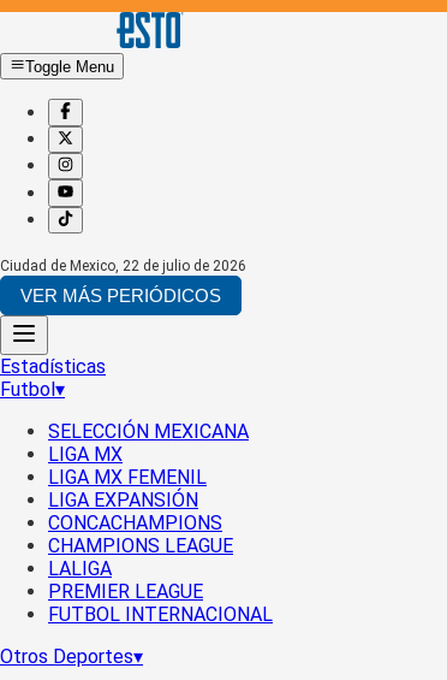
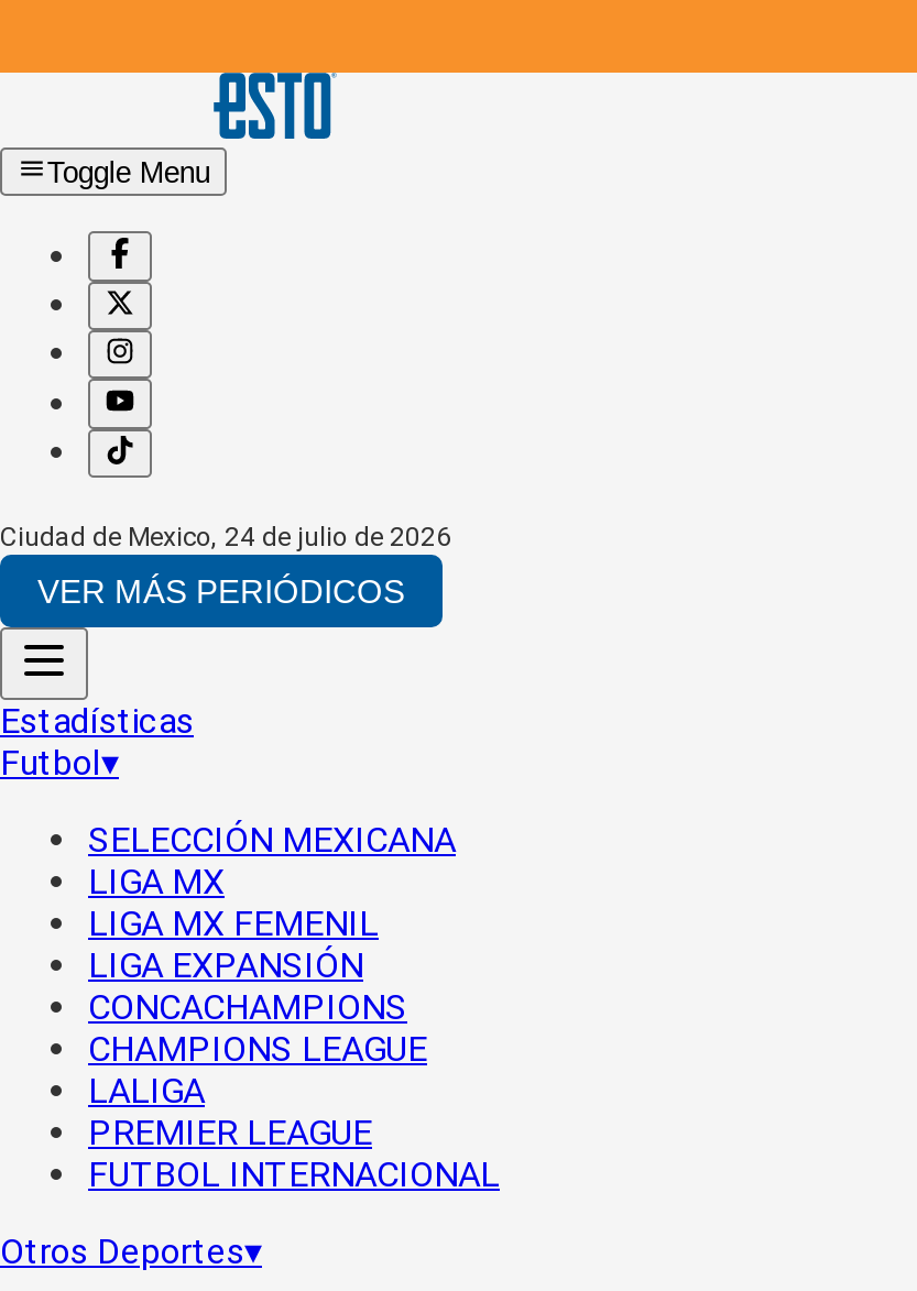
- Ciudad de Mexico, 22 de julio de 2026
+ Ciudad de Mexico, 24 de julio de 2026
